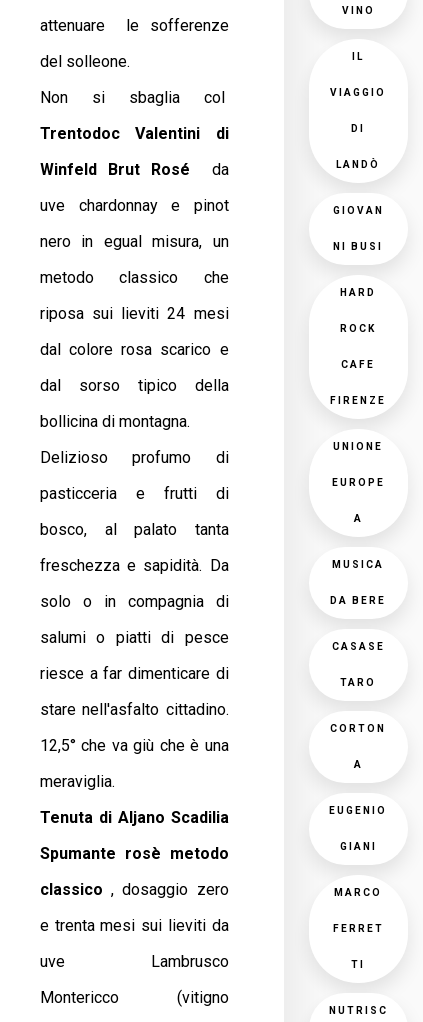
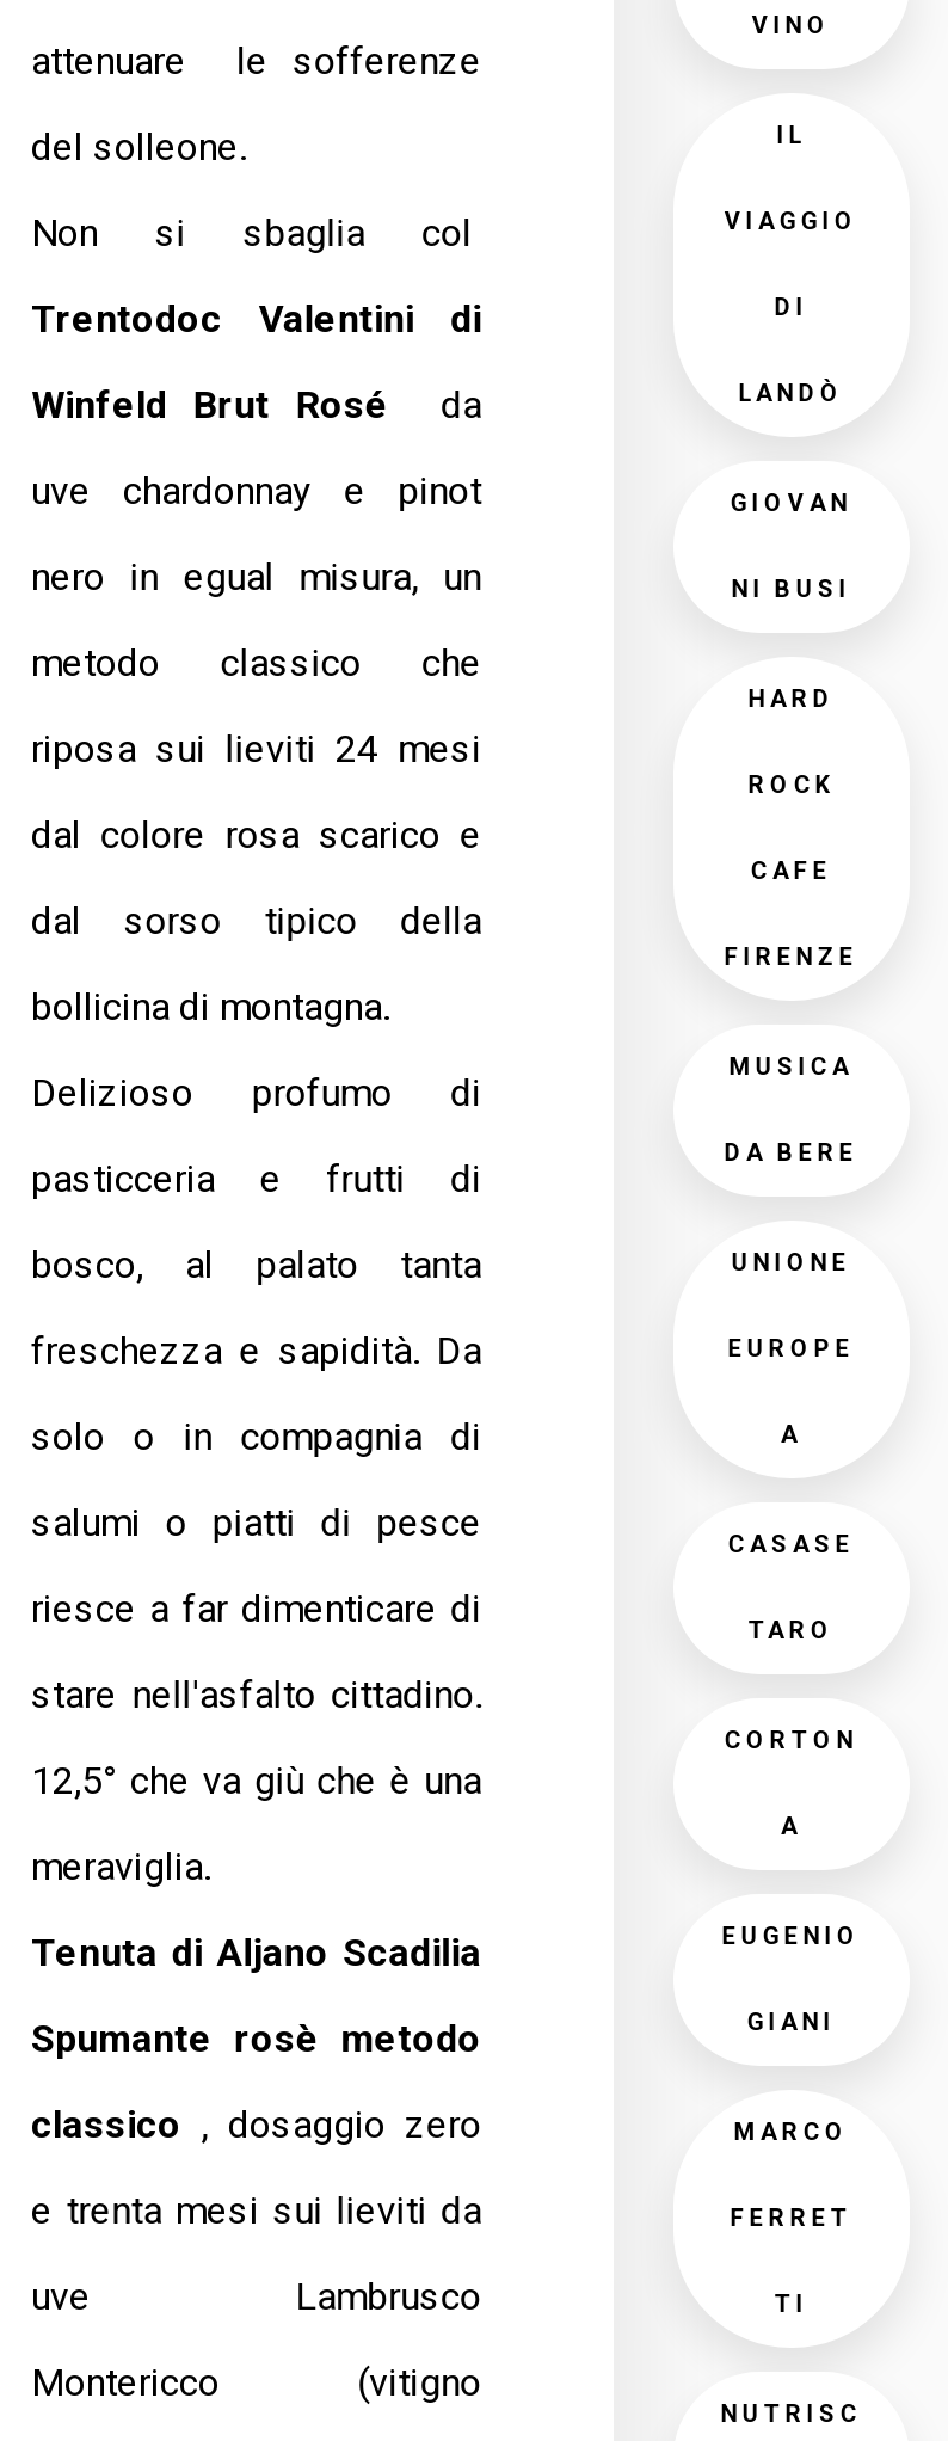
moved down: UNIONE | EUROPE | A

moved up: MUSICA | DA BERE
